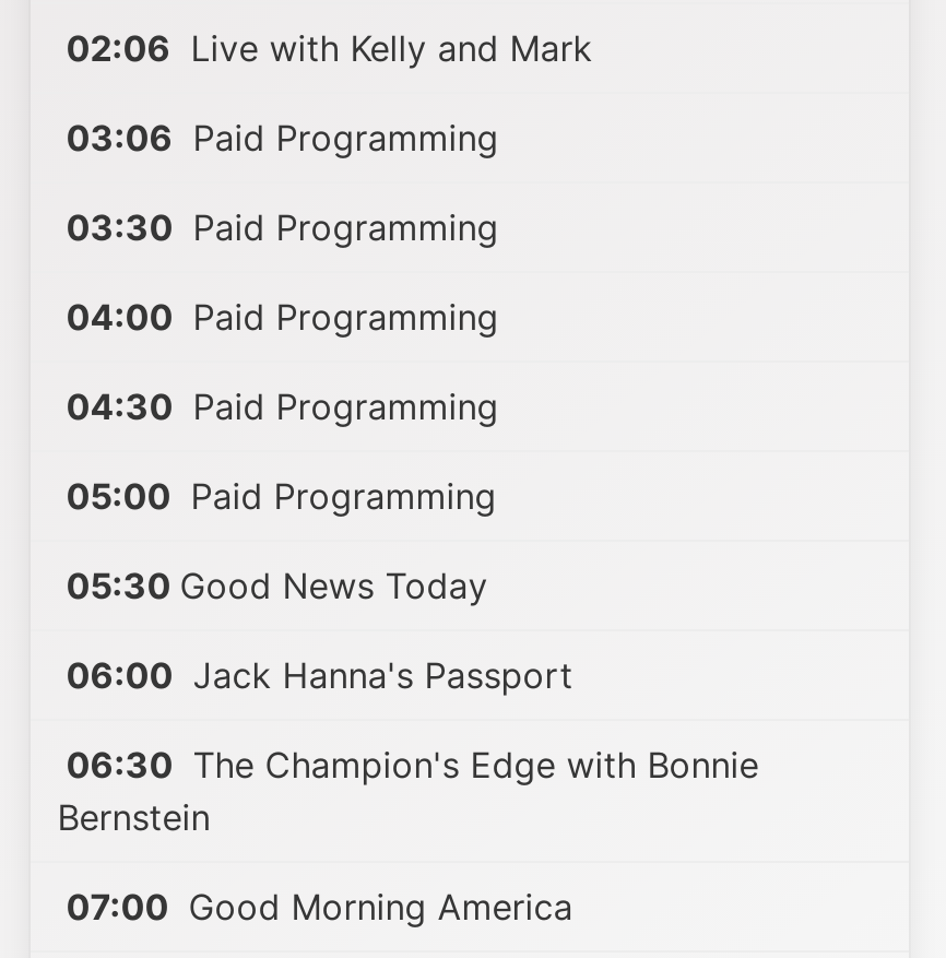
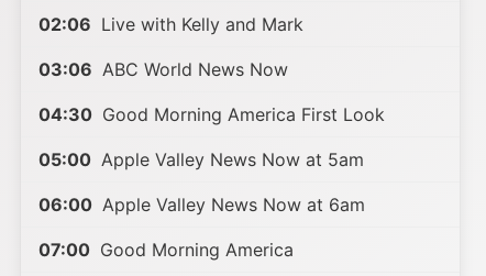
- 03:06 Paid Programming
- 03:30 Paid Programming
- 04:00 Paid Programming
- 04:30 Paid Programming
- 05:00 Paid Programming
- 05:30 Good News Today
- 06:00 Jack Hanna's Passport
- 06:30 The Champion's Edge with Bonnie
- Bernstein
+ 03:06 ABC World News Now
+ 04:30 Good Morning America First Look
+ 05:00 Apple Valley News Now at 5am
+ 06:00 Apple Valley News Now at 6am
